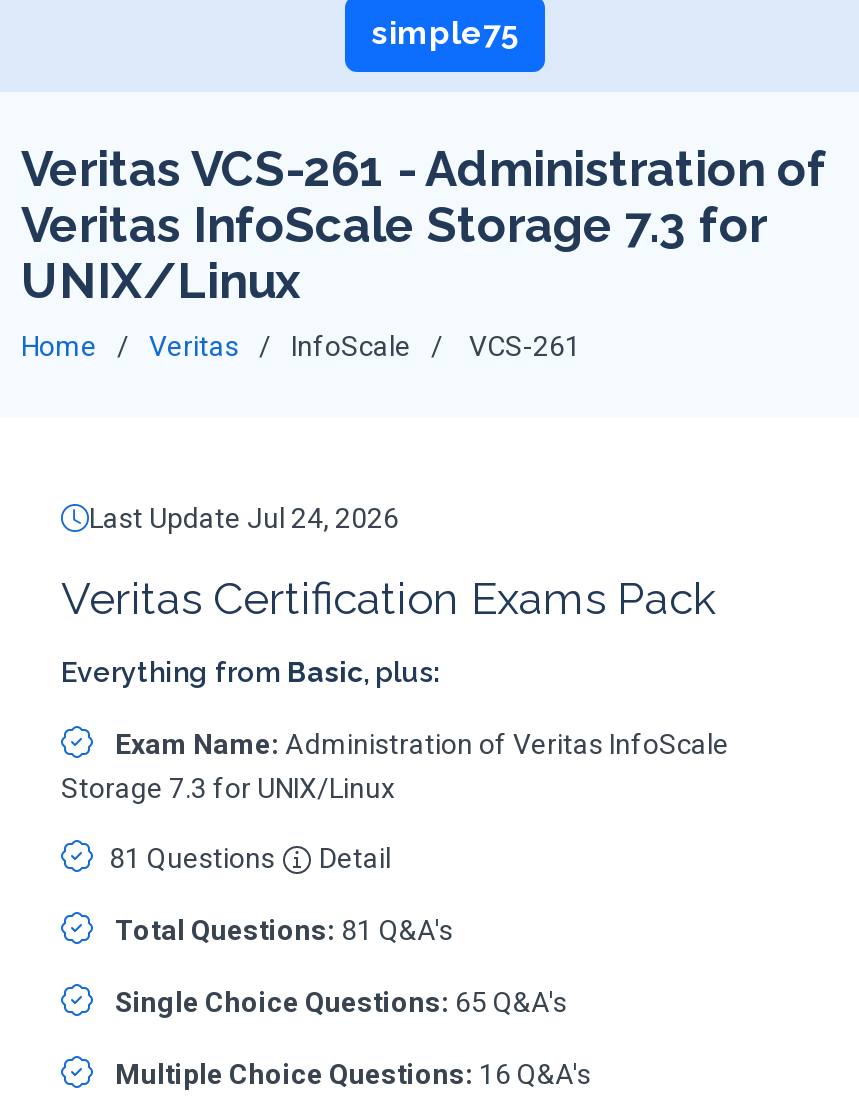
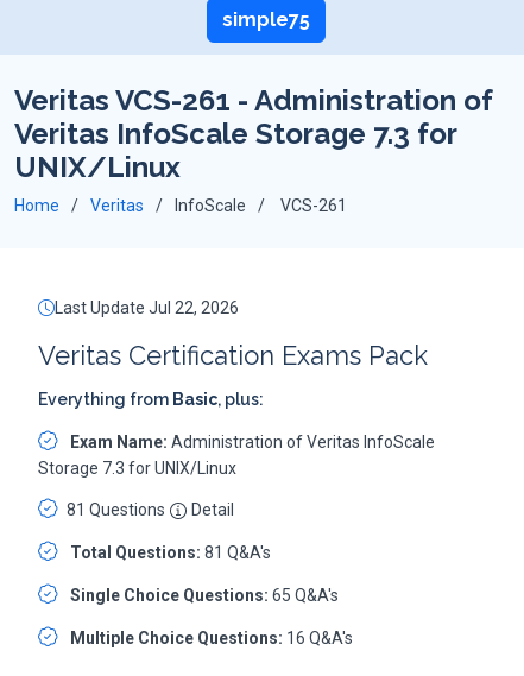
- Last Update Jul 24, 2026
+ Last Update Jul 22, 2026
